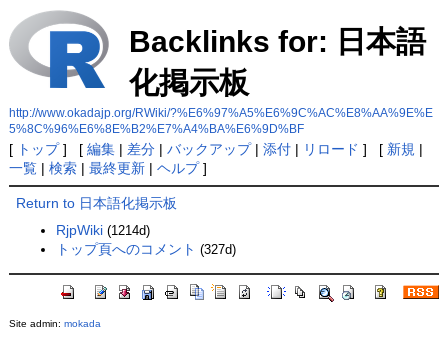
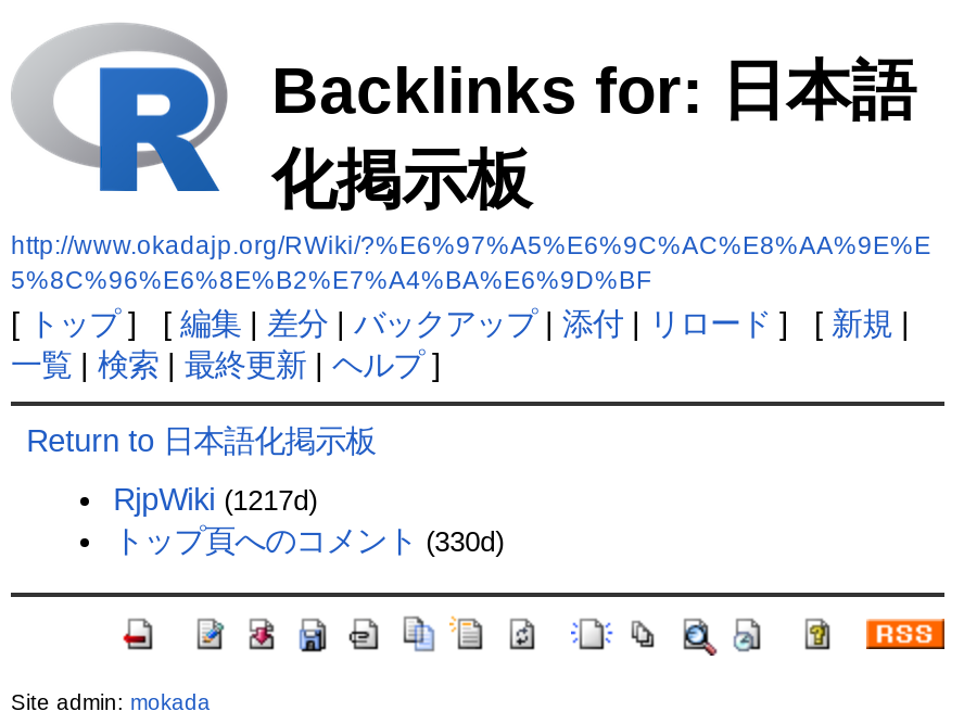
- RjpWiki (1214d)
+ RjpWiki (1217d)

- トップ頁へのコメント(327d)
+ トップ頁へのコメント(330d)
